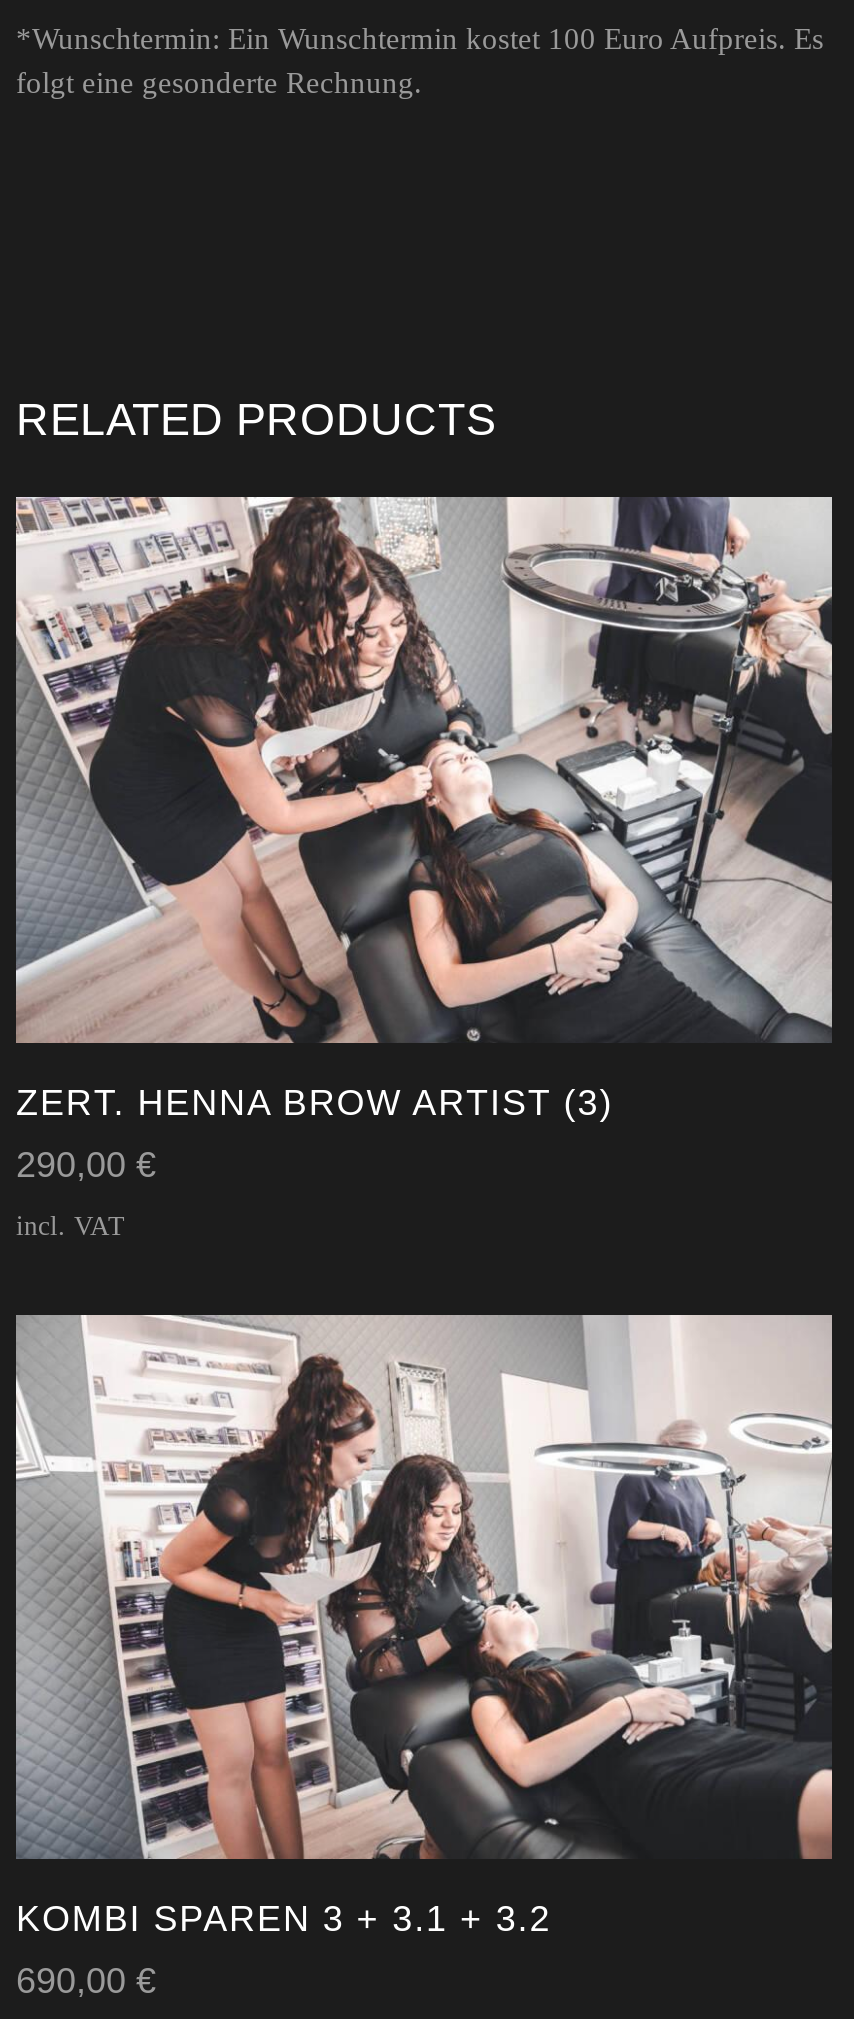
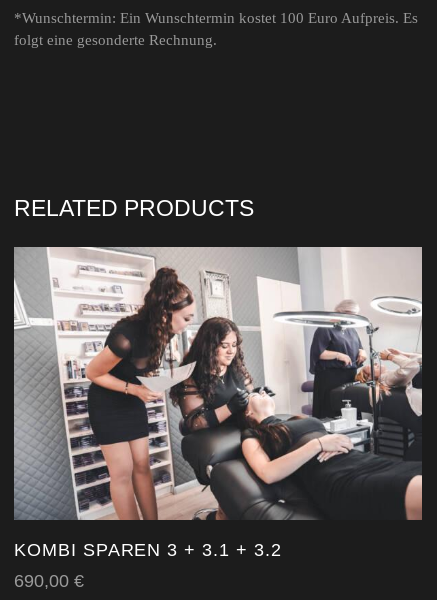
- [image]
- ZERT. HENNA BROW ARTIST (3)
- 290,00 €
- incl. VAT
